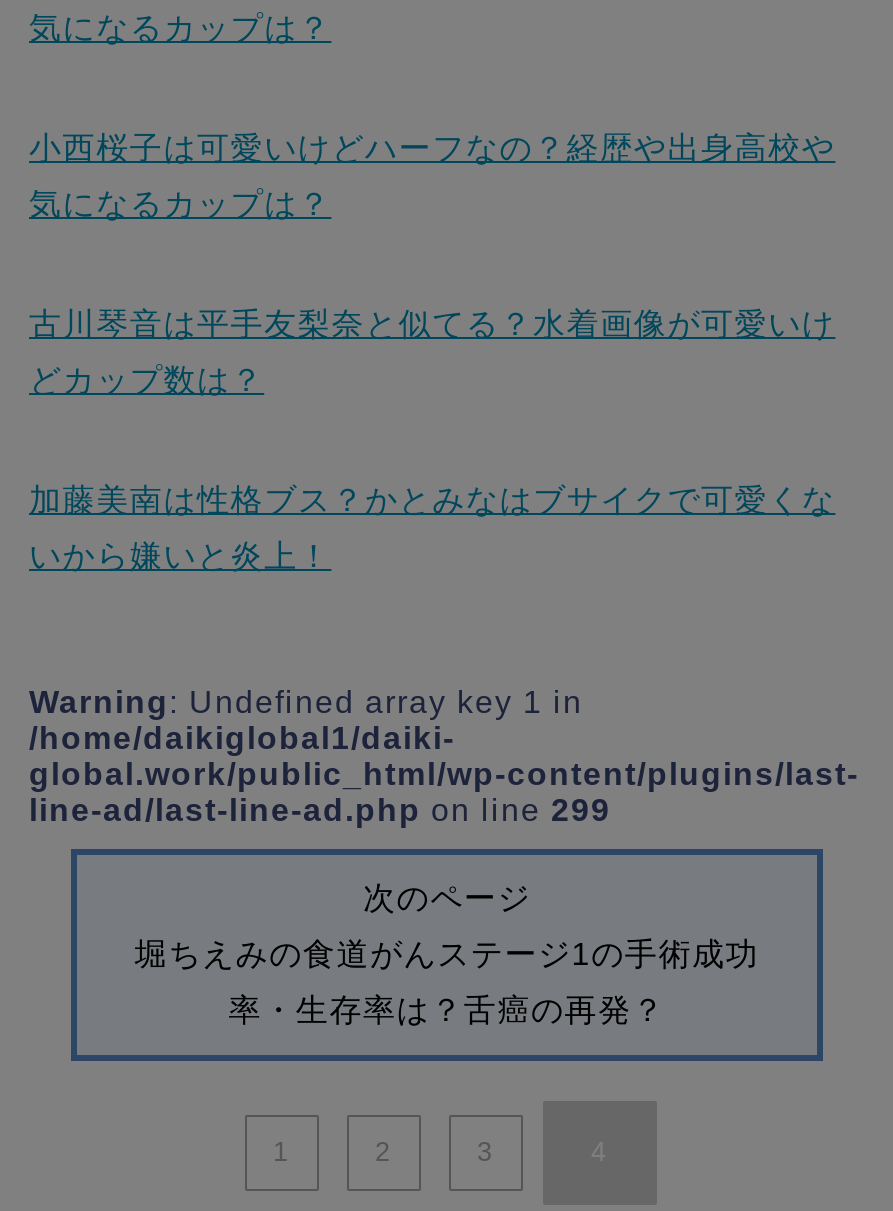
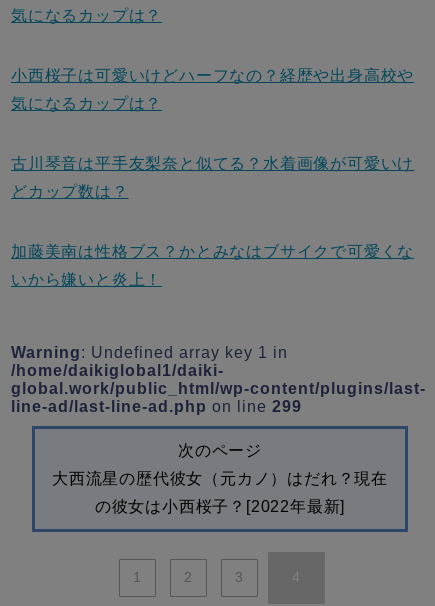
- 堀ちえみの食道がんステージ1の手術成功
+ 大西流星の歴代彼女（元カノ）はだれ？現在

- 率・生存率は？舌癌の再発？
+ の彼女は小西桜子？[2022年最新]
